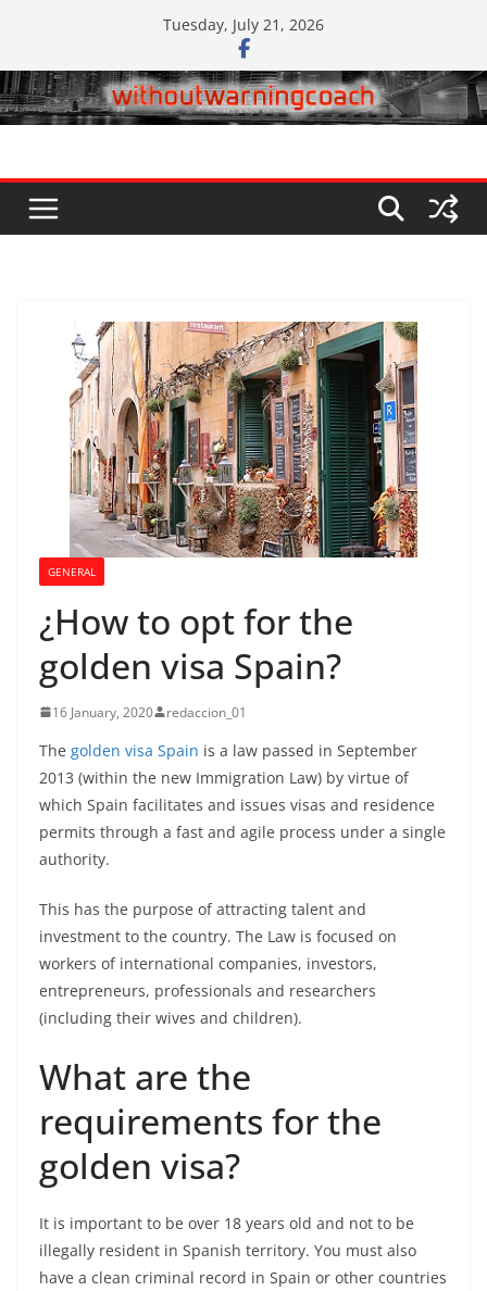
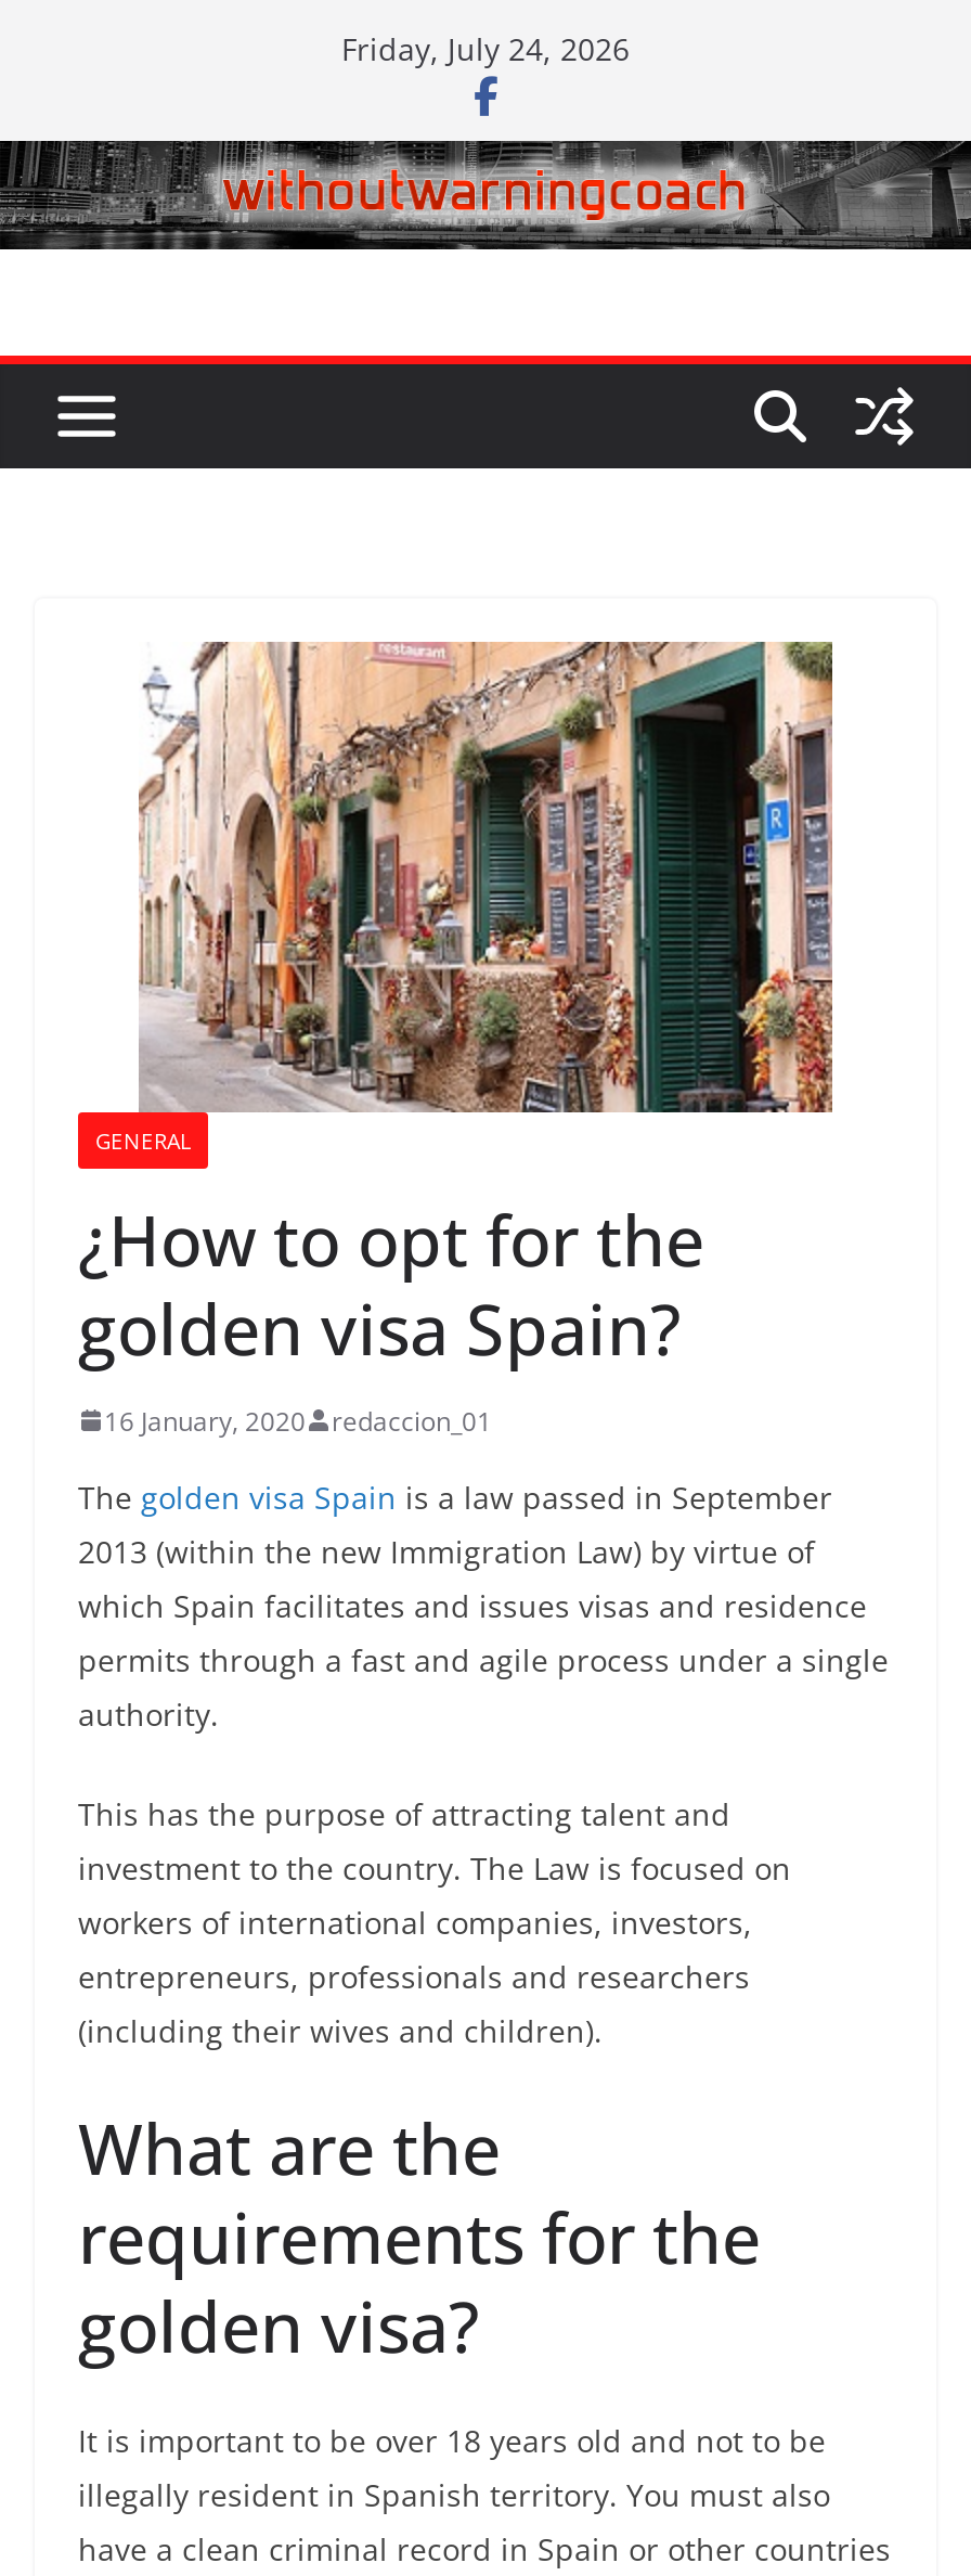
- Tuesday, July 21, 2026
+ Friday, July 24, 2026
